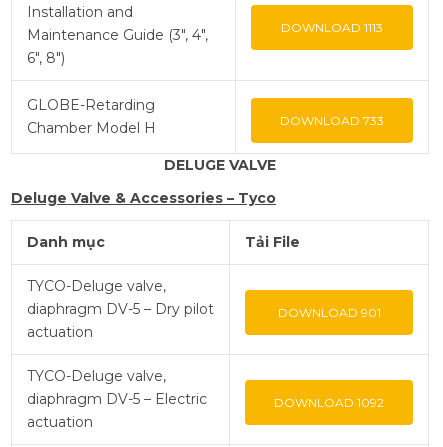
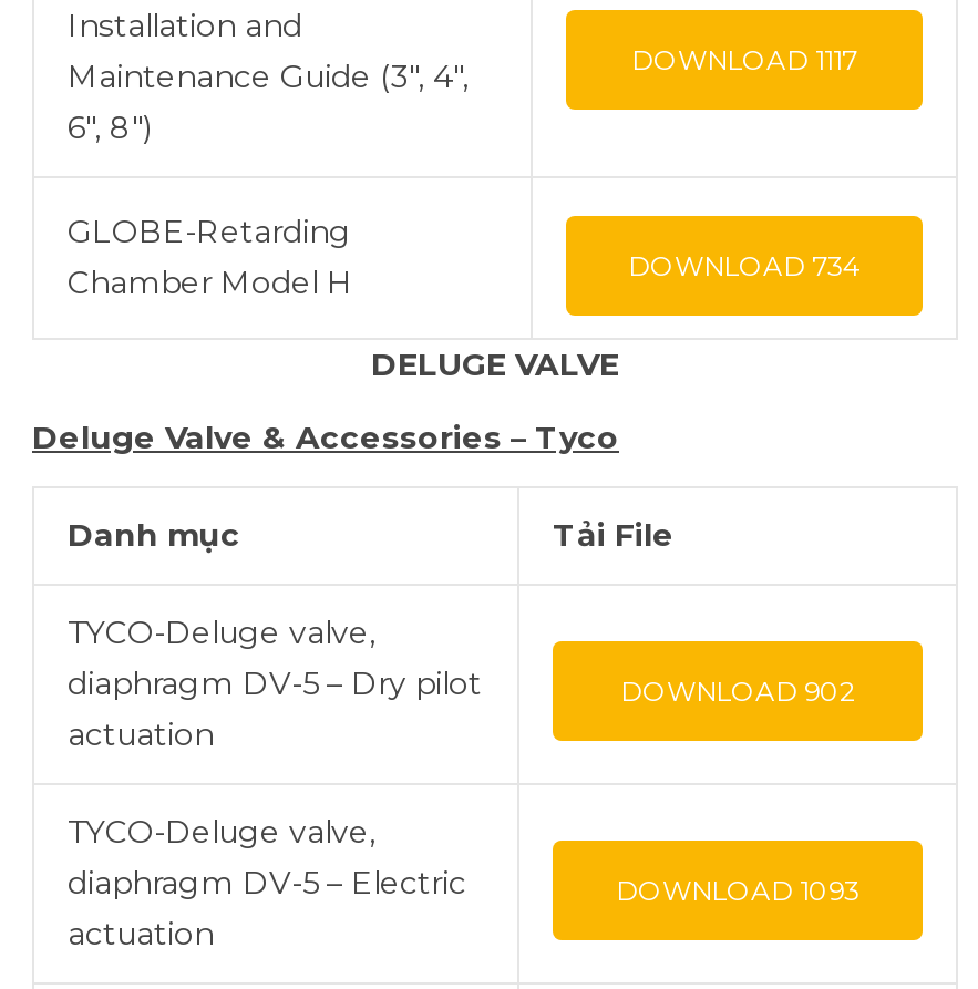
- DOWNLOAD 1113
+ DOWNLOAD 1117

- DOWNLOAD 733
+ DOWNLOAD 734

- DOWNLOAD 901
+ DOWNLOAD 902

- DOWNLOAD 1092
+ DOWNLOAD 1093
